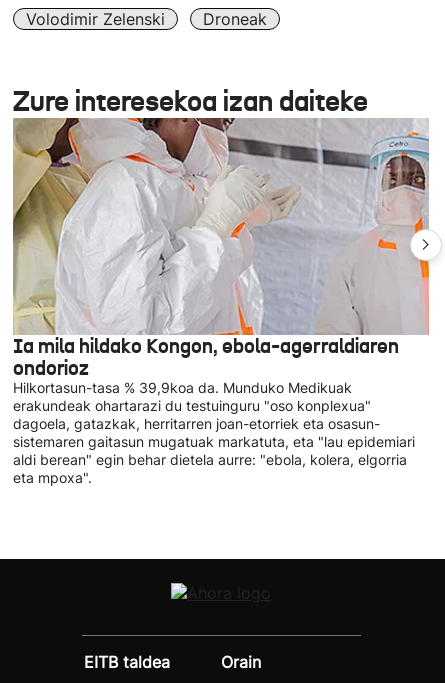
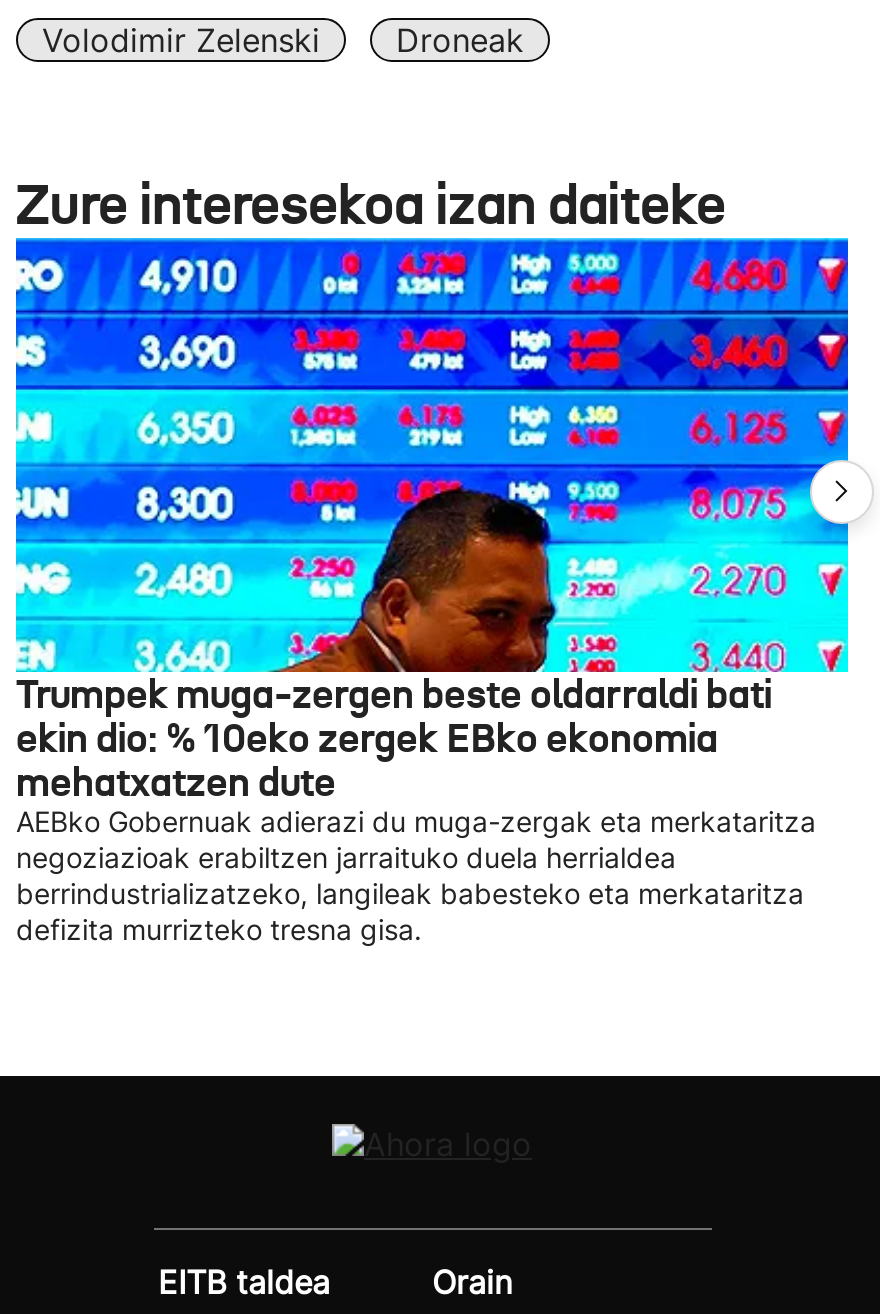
- [image]
- Ia mila hildako Kongon, ebola-agerraldiaren
- ondorioz
- Hilkortasun-tasa % 39,9koa da. Munduko Medikuak
- erakundeak ohartarazi du testuinguru "oso konplexua"
- dagoela, gatazkak, herritarren joan-etorriek eta osasun-
- sistemaren gaitasun mugatuak markatuta, eta "lau epidemiari
- aldi berean" egin behar dietela aurre: "ebola, kolera, elgorria
- eta mpoxa".
+ [image]
+ Trumpek muga-zergen beste oldarraldi bati
+ ekin dio: % 10eko zergek EBko ekonomia
+ mehatxatzen dute
+ AEBko Gobernuak adierazi du muga-zergak eta merkataritza
+ negoziazioak erabiltzen jarraituko duela herrialdea
+ berrindustrializatzeko, langileak babesteko eta merkataritza
+ defizita murrizteko tresna gisa.
